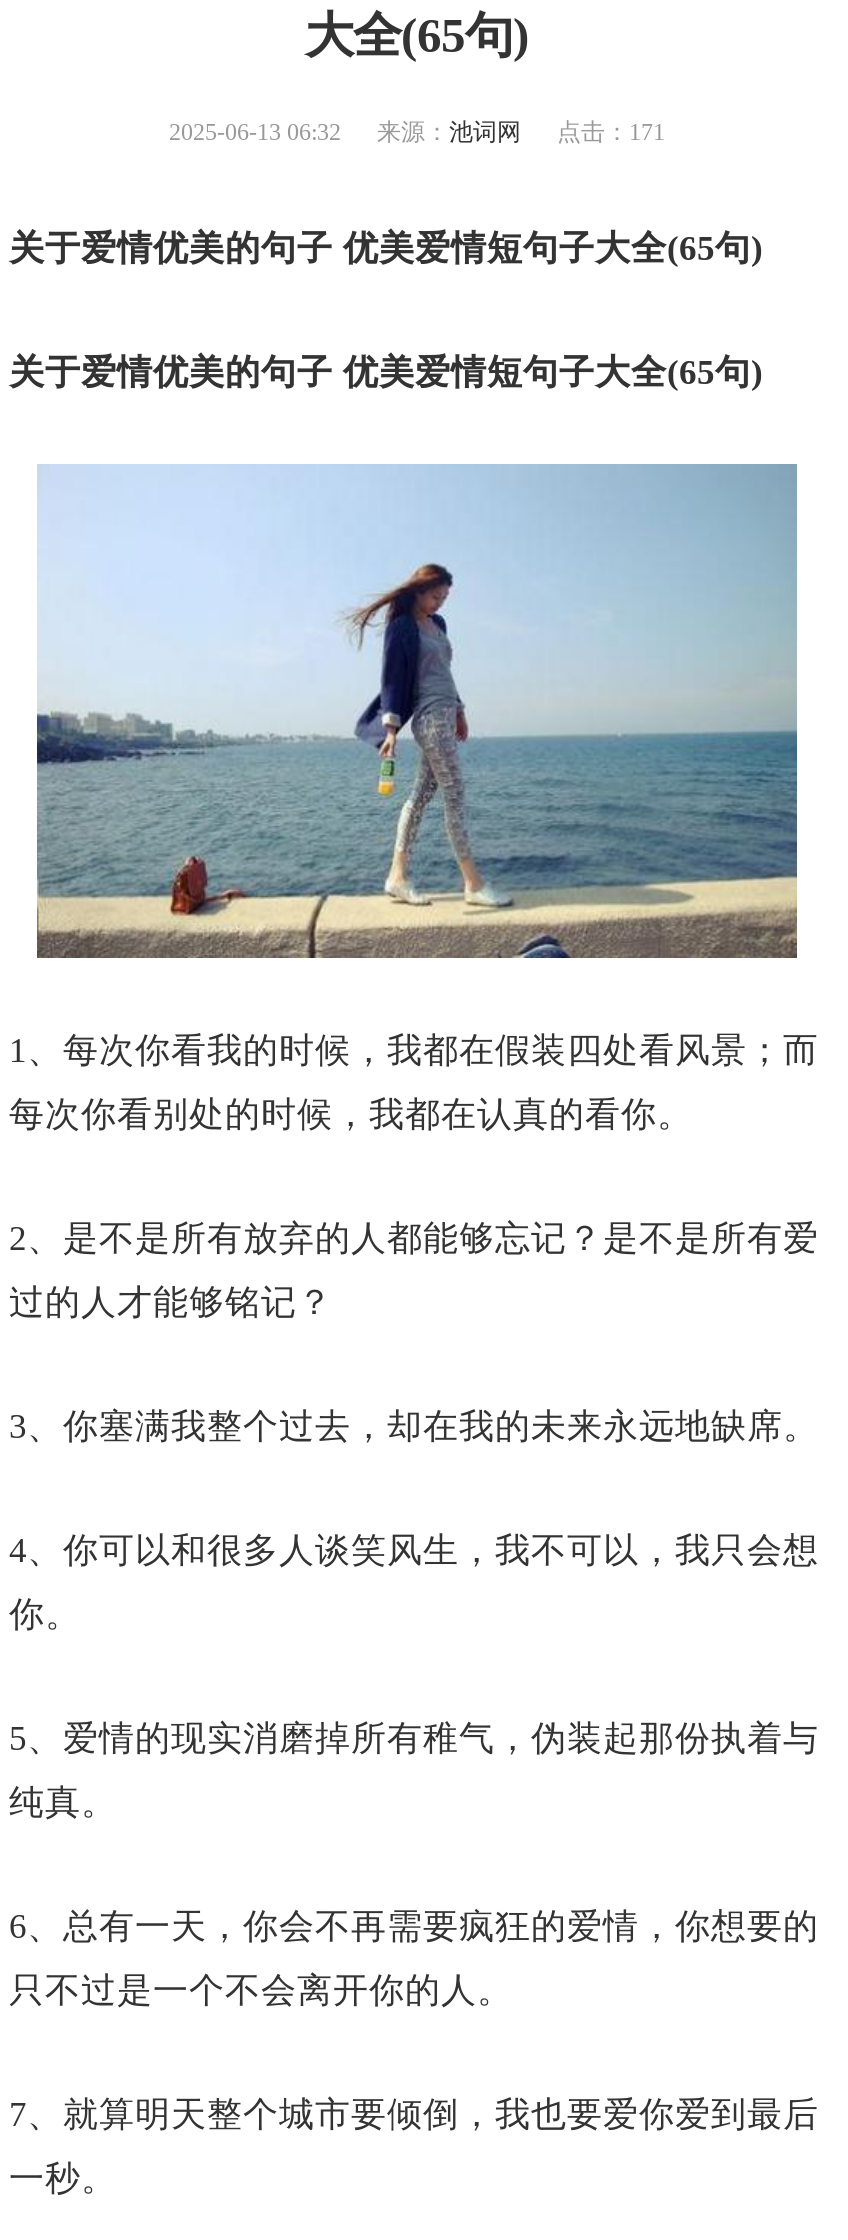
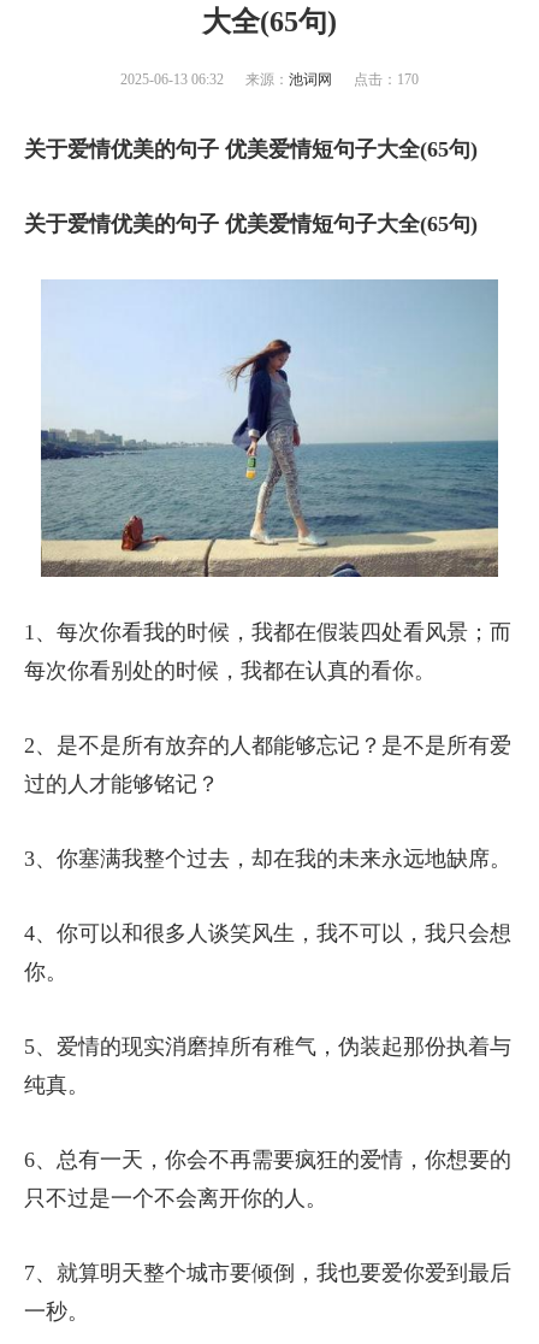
- 2025-06-13 06:32 来源：池词网 点击：171
+ 2025-06-13 06:32 来源：池词网 点击：170
